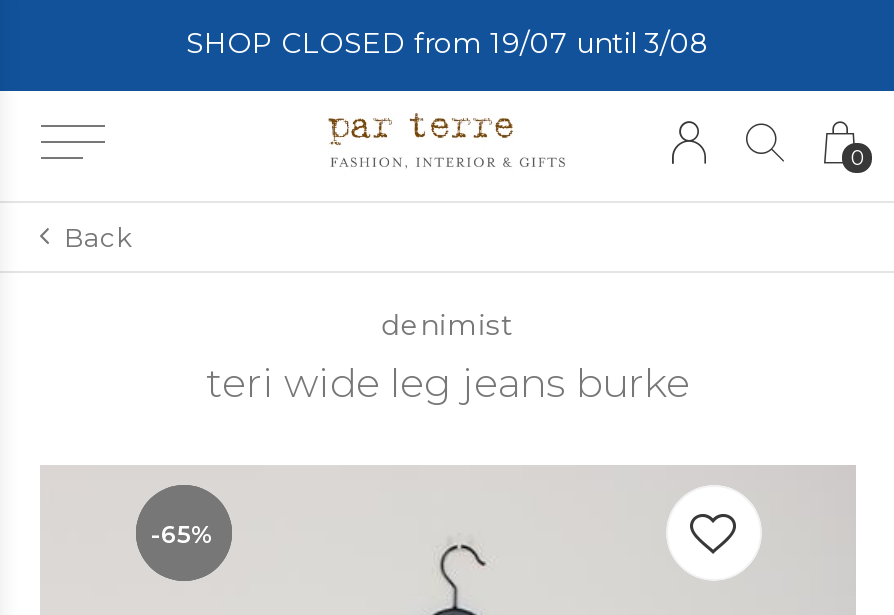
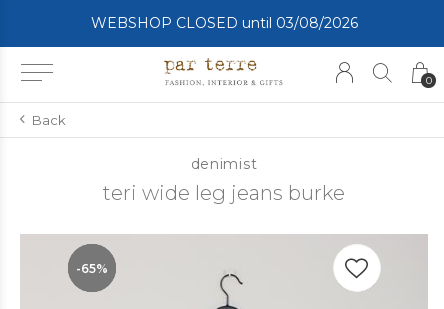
- SHOP CLOSED from 19/07 until 3/08
+ WEBSHOP CLOSED until 03/08/2026
